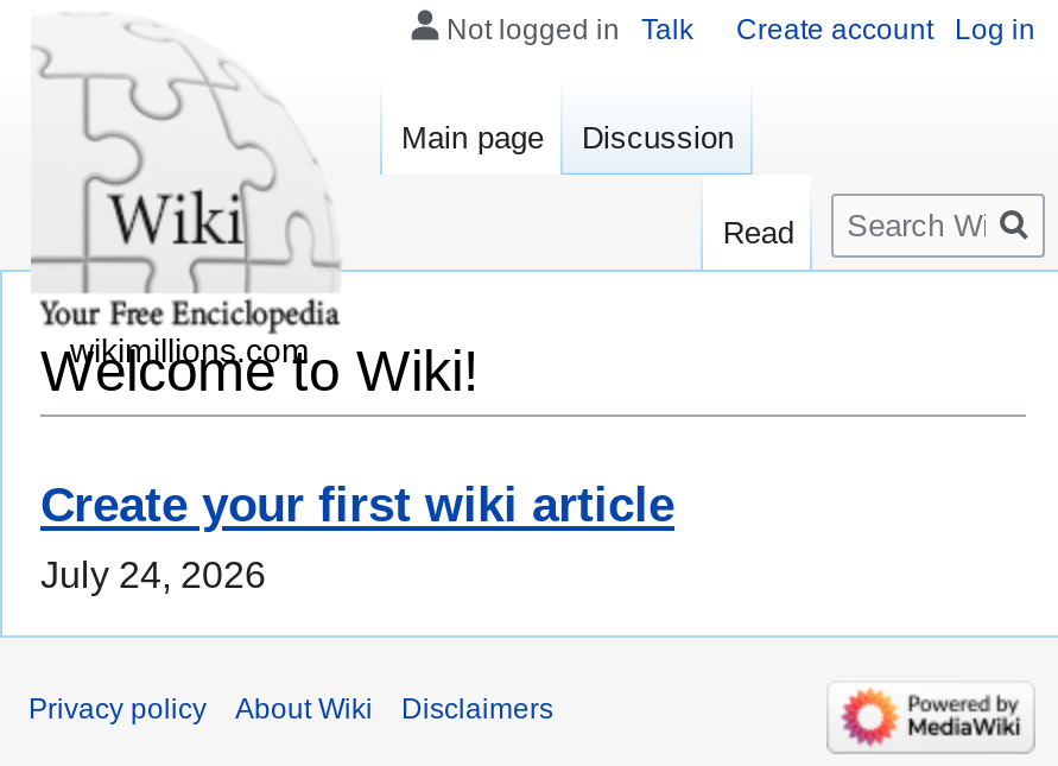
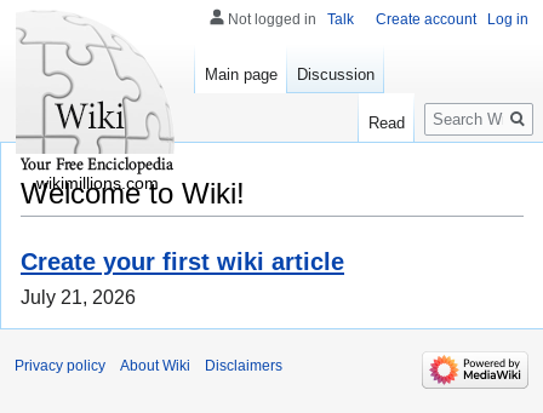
- July 24, 2026
+ July 21, 2026
